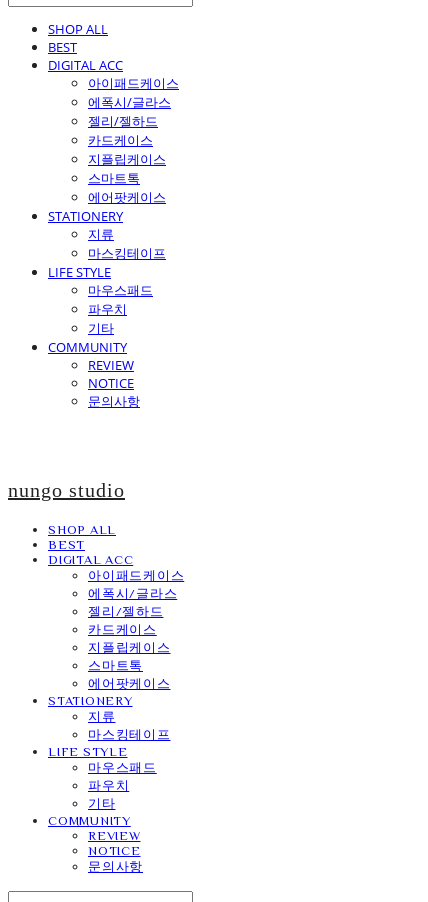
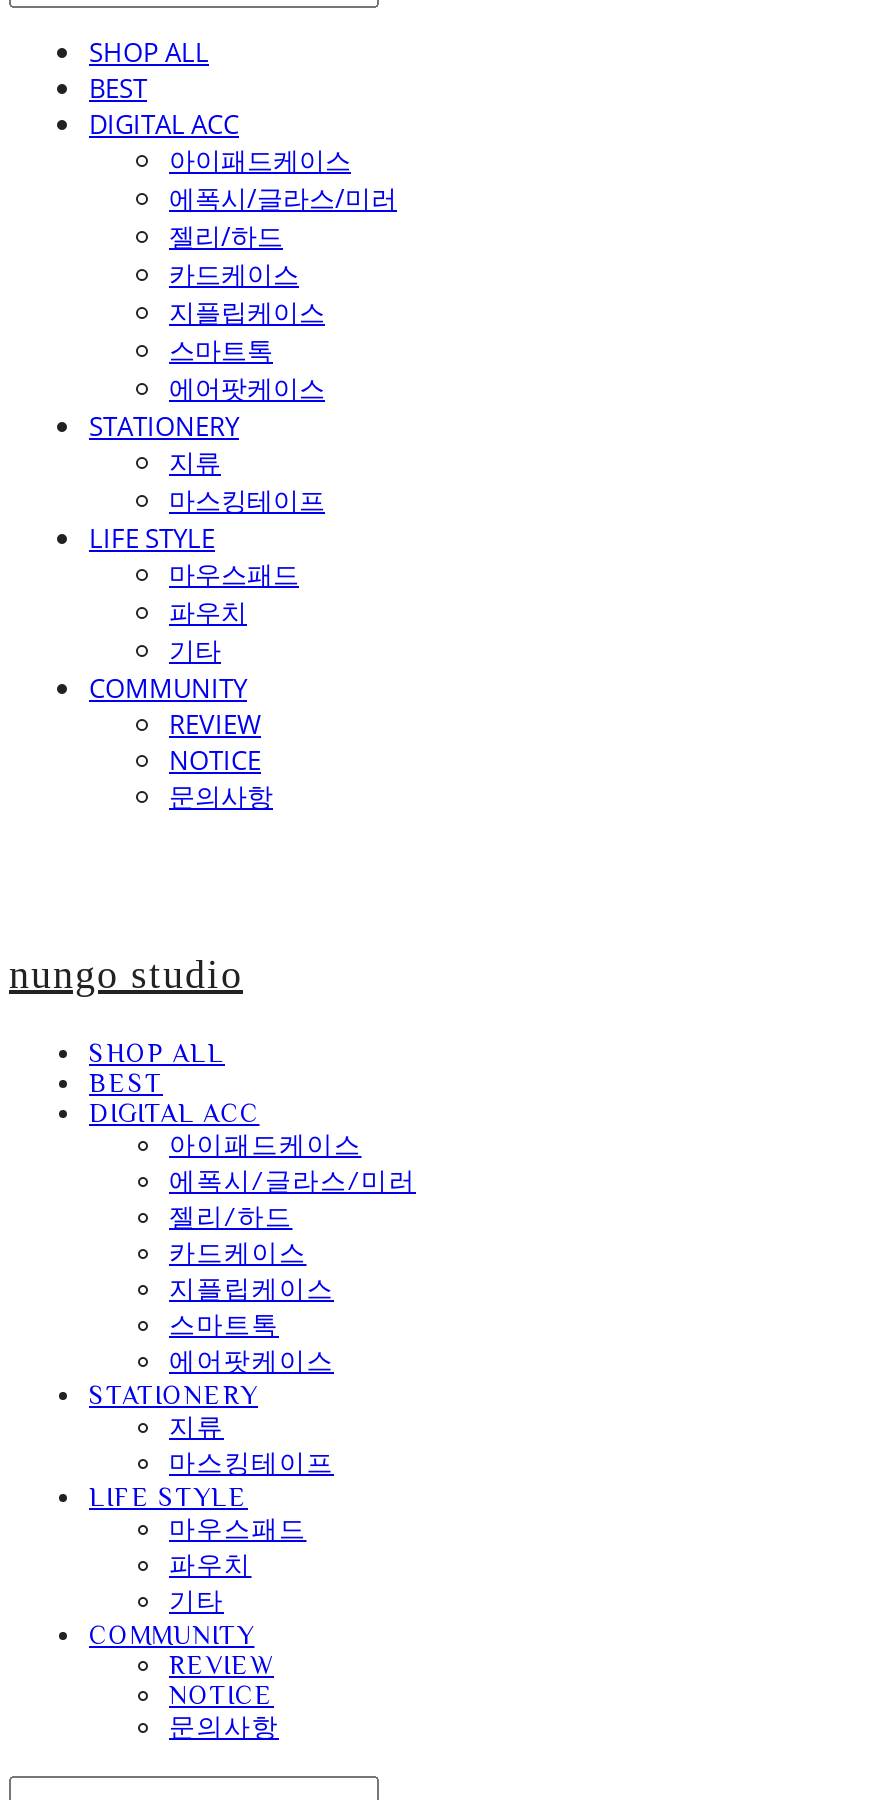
- 에폭시/글라스
- 젤리/젤하드
+ 에폭시/글라스/미러
+ 젤리/하드

- 에폭시/글라스
- 젤리/젤하드
+ 에폭시/글라스/미러
+ 젤리/하드
